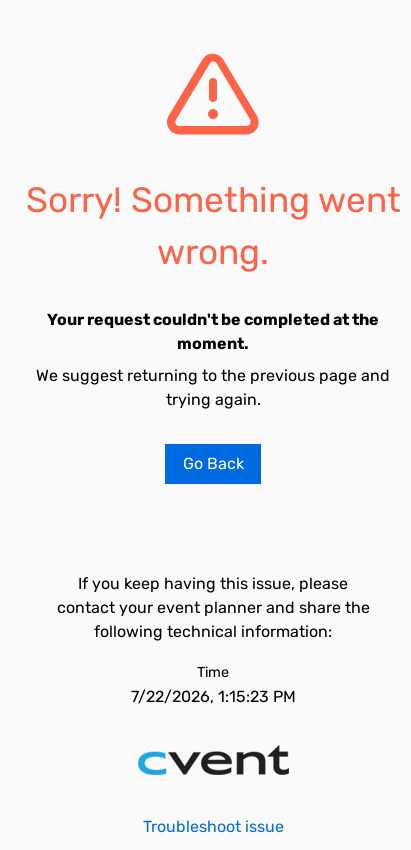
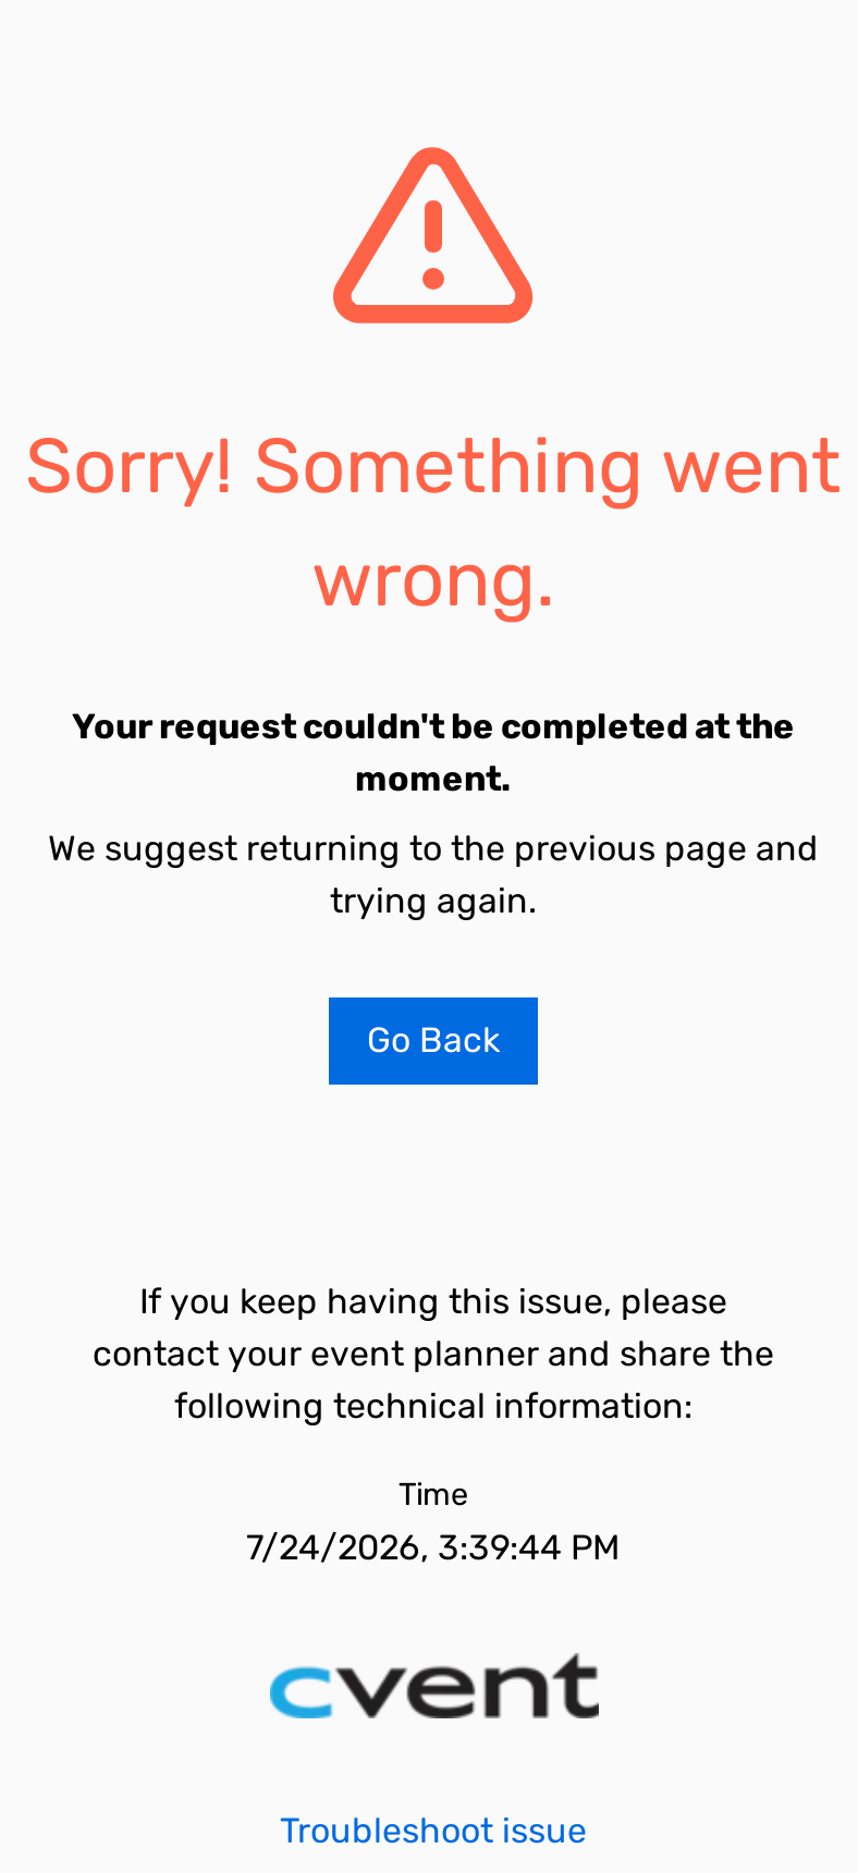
- 7/22/2026, 1:15:23 PM
+ 7/24/2026, 3:39:44 PM
